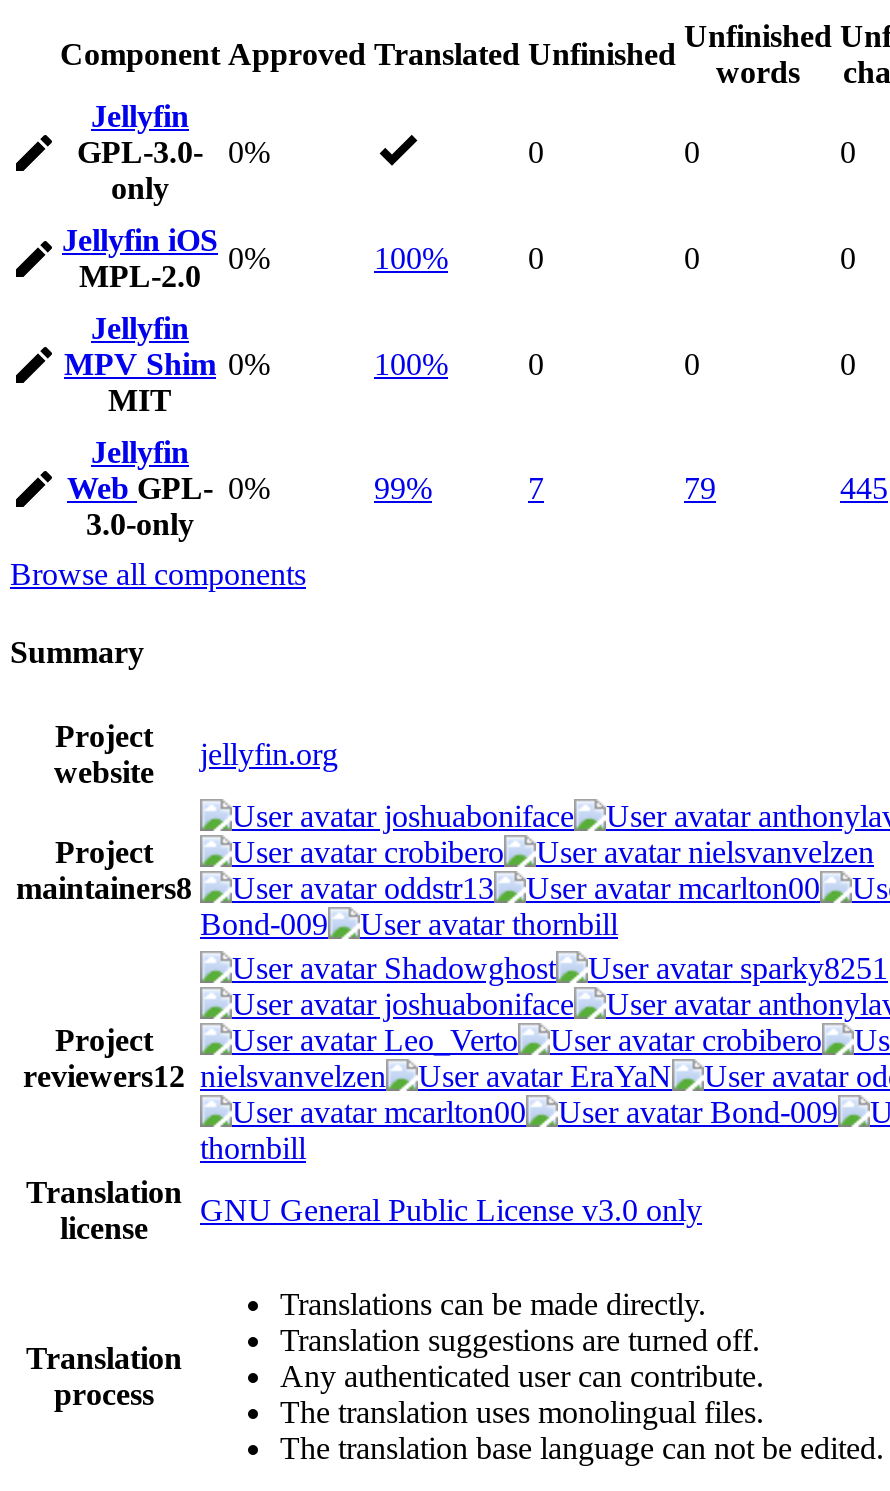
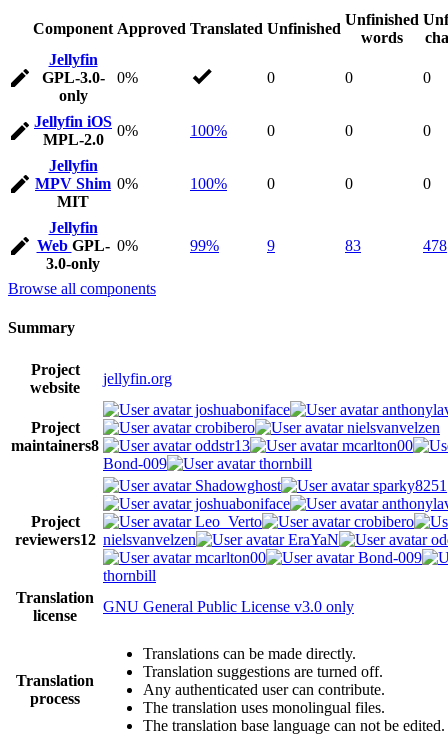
- 7
+ 9

- 79
+ 83

- 445
+ 478
